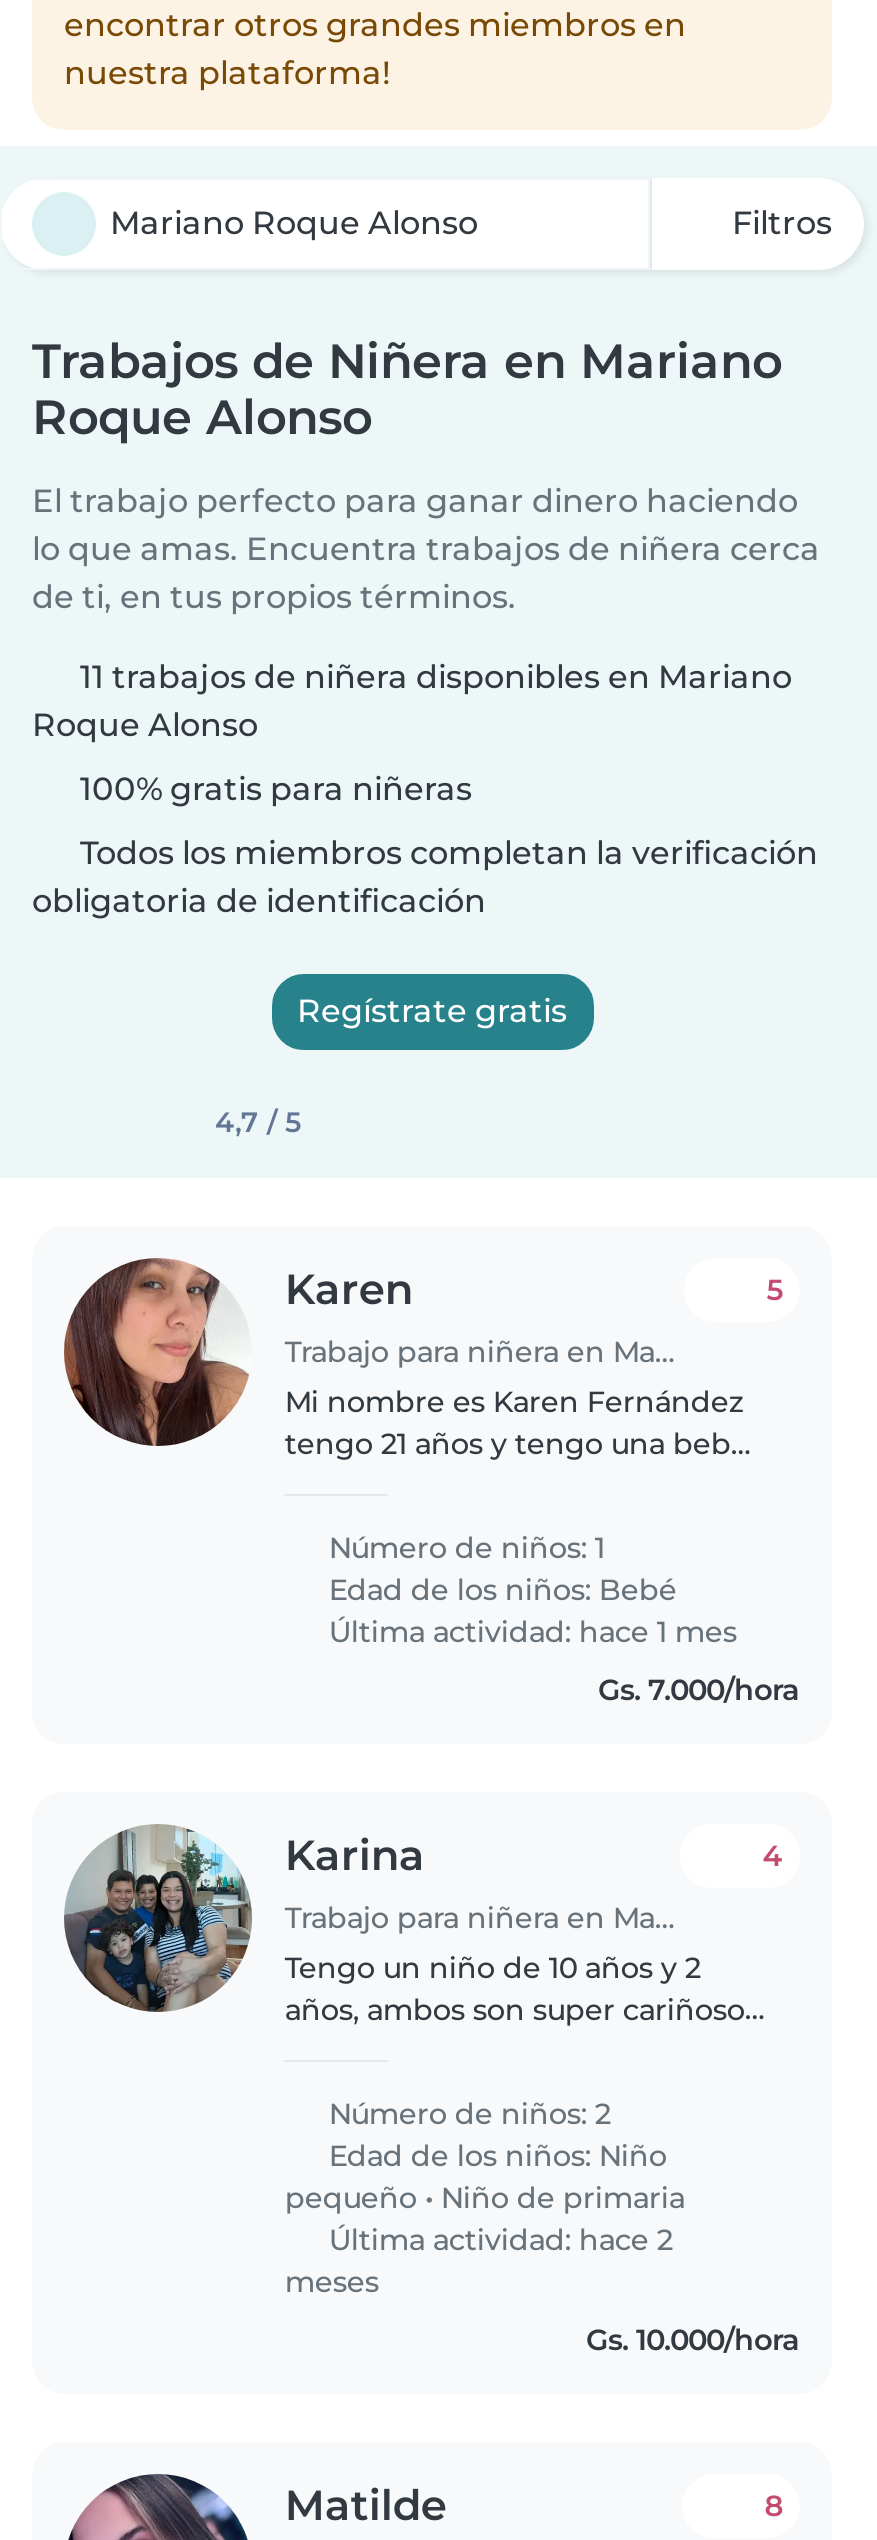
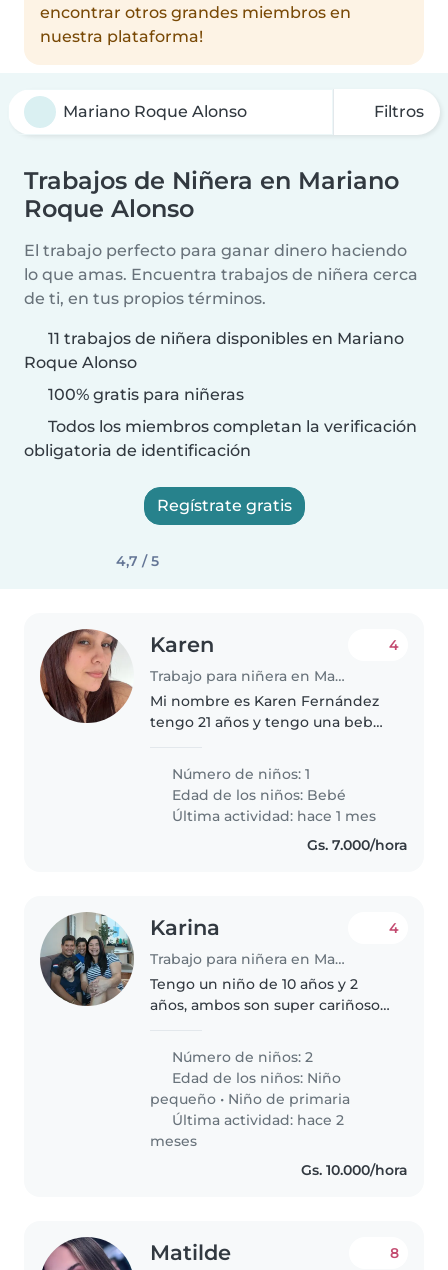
- 5
+ 4
